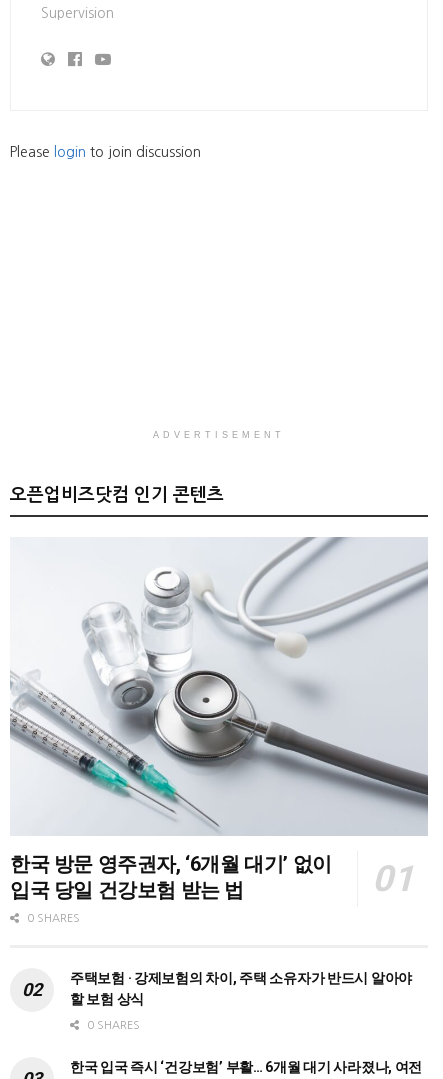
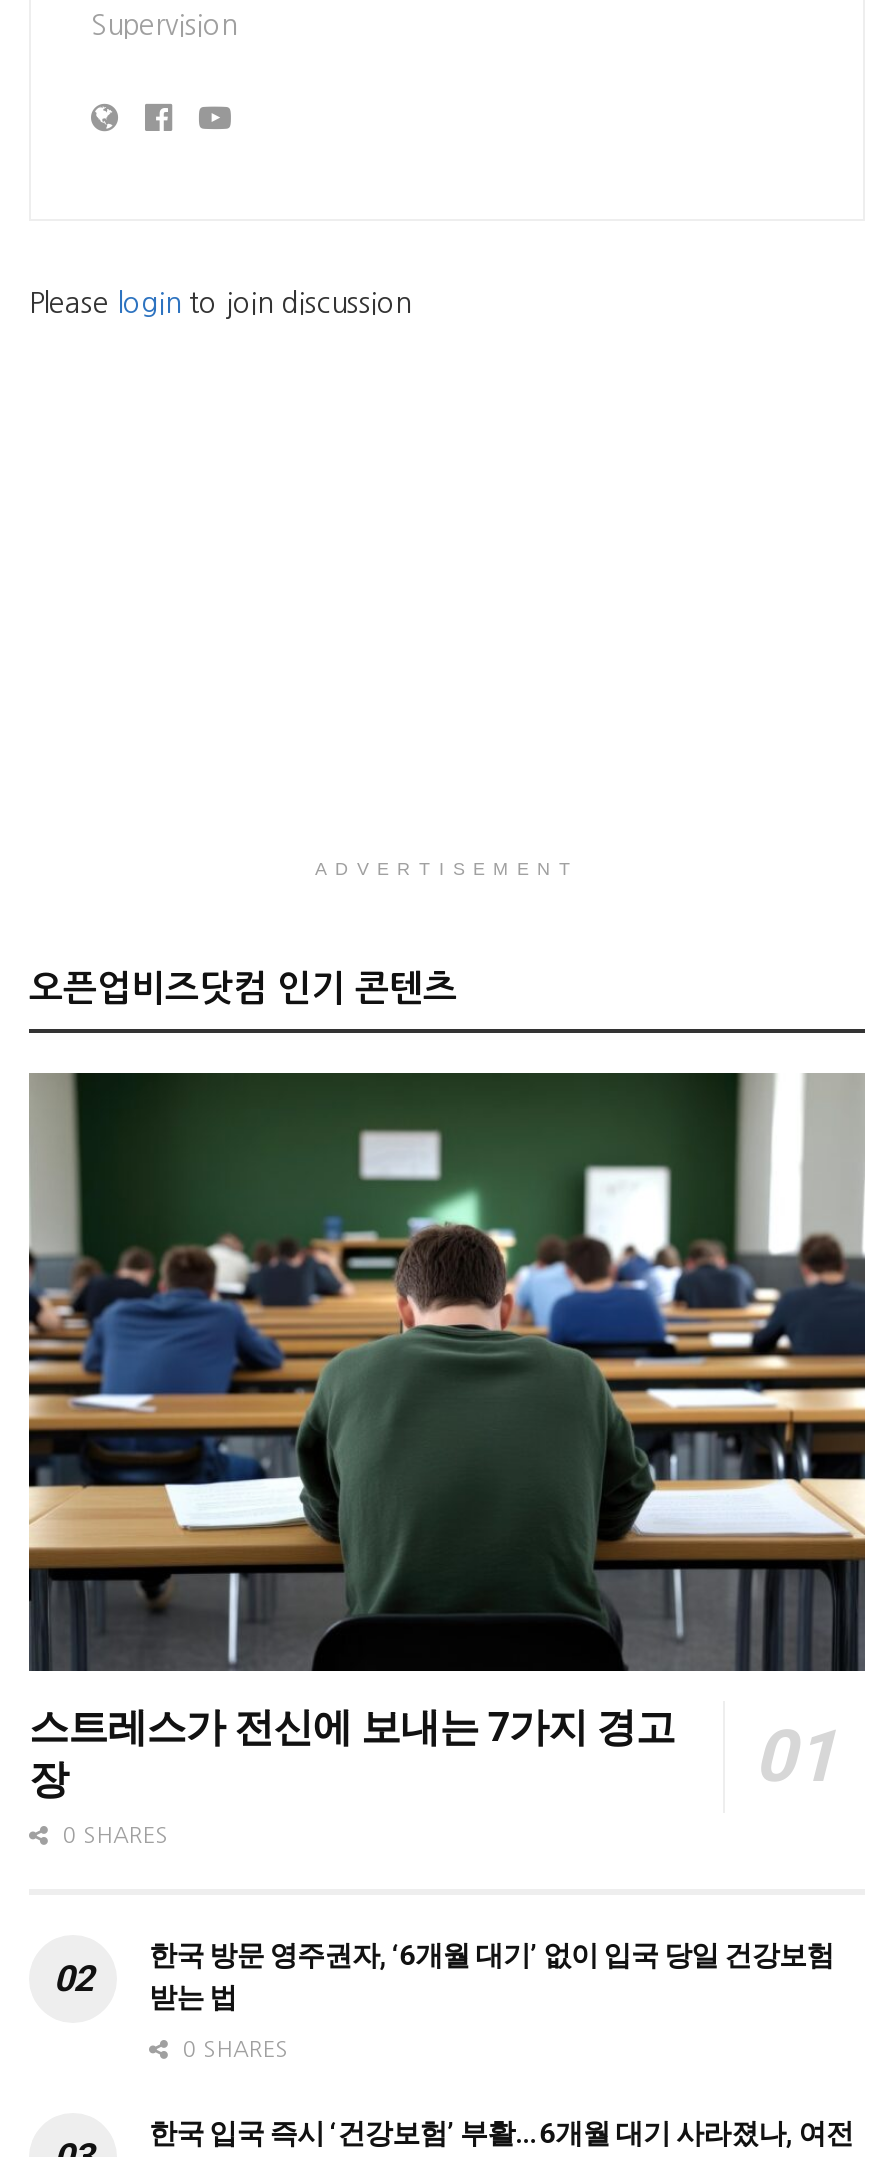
- [image]
- 한국 방문 영주권자, ‘6개월 대기’ 없이
- 입국 당일 건강보험 받는 법
+ [image]
+ 스트레스가 전신에 보내는 7가지 경고
+ 장

- 주택보험 · 강제보험의 차이, 주택 소유자가 반드시 알아야
- 할 보험 상식
+ 한국 방문 영주권자, ‘6개월 대기’ 없이 입국 당일 건강보험
+ 받는 법
